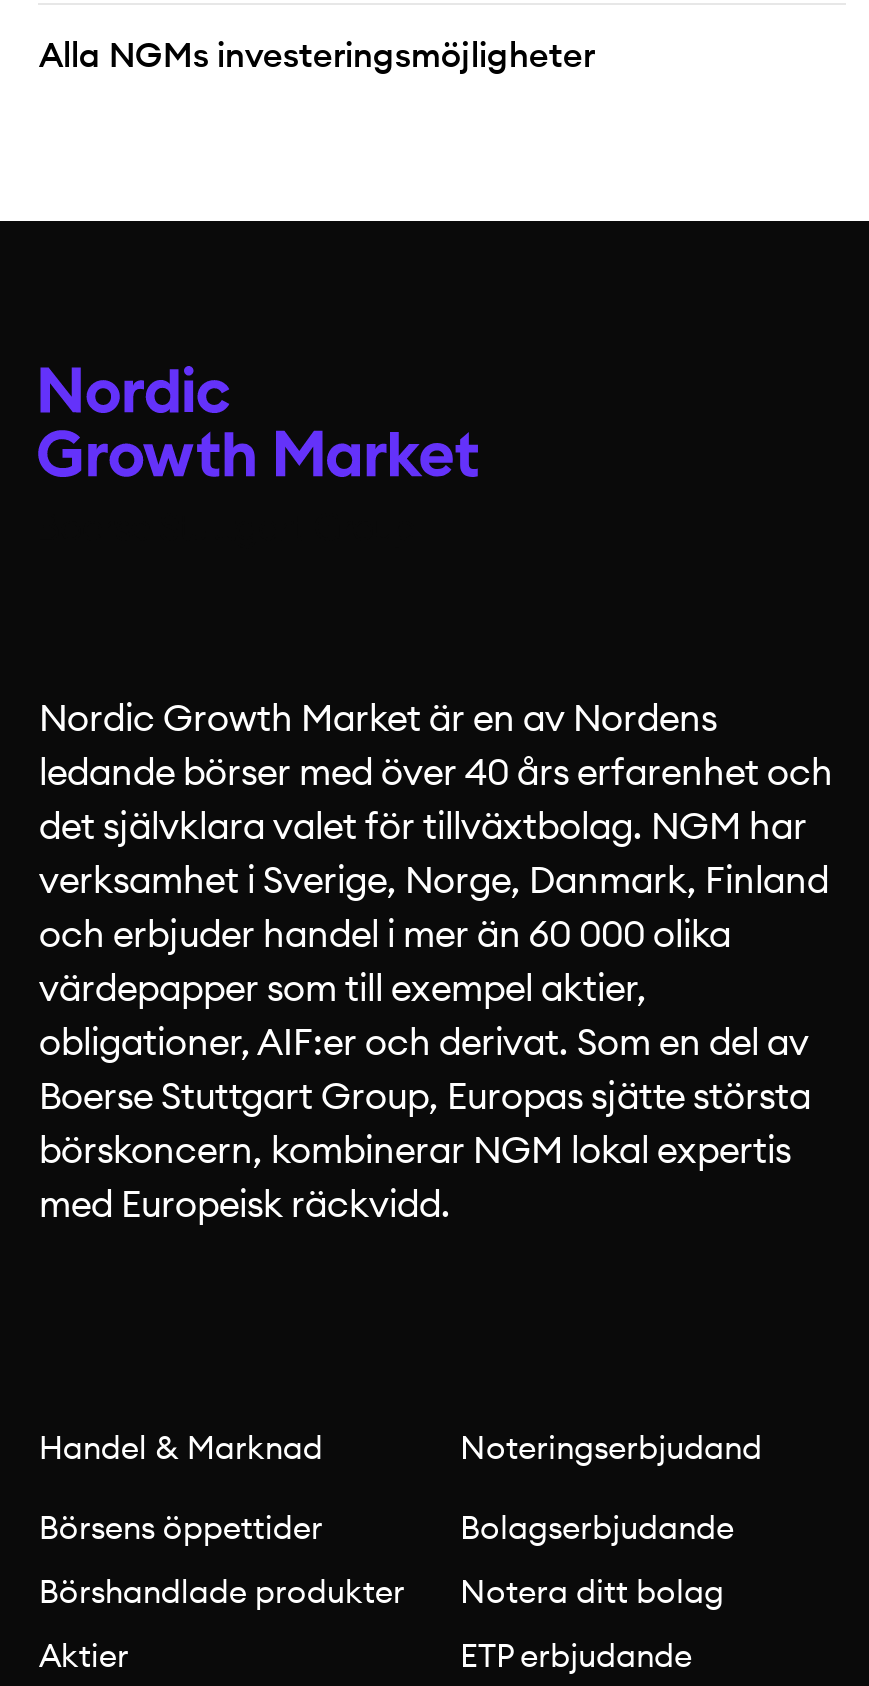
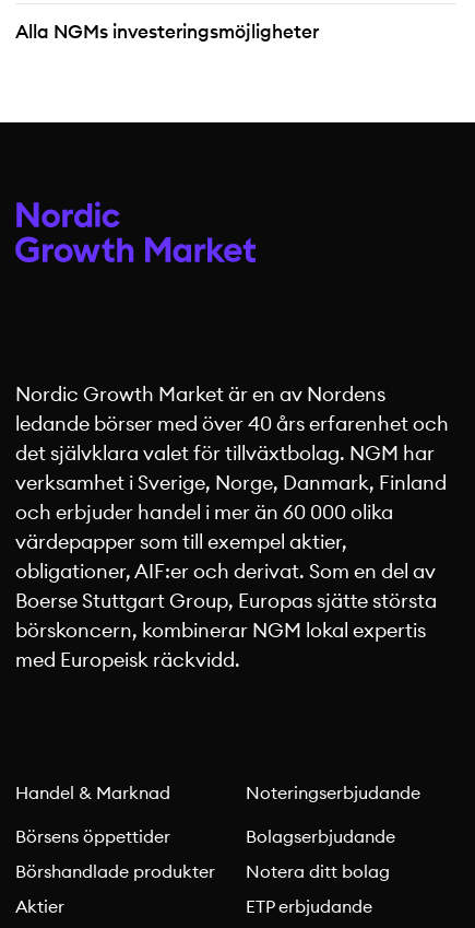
- Noteringserbjudand
+ Noteringserbjudande
